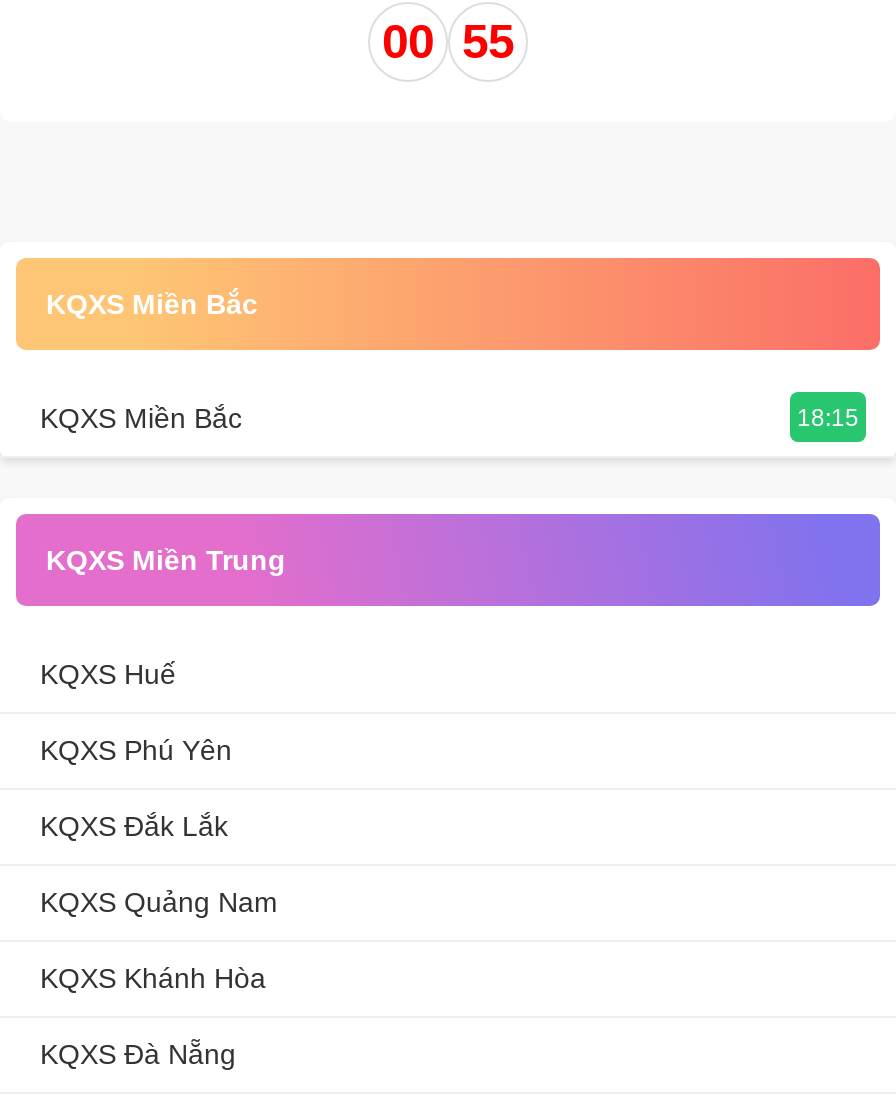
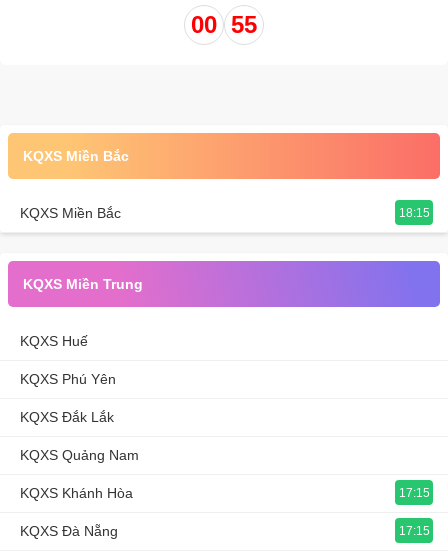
+ 17:15

+ 17:15
